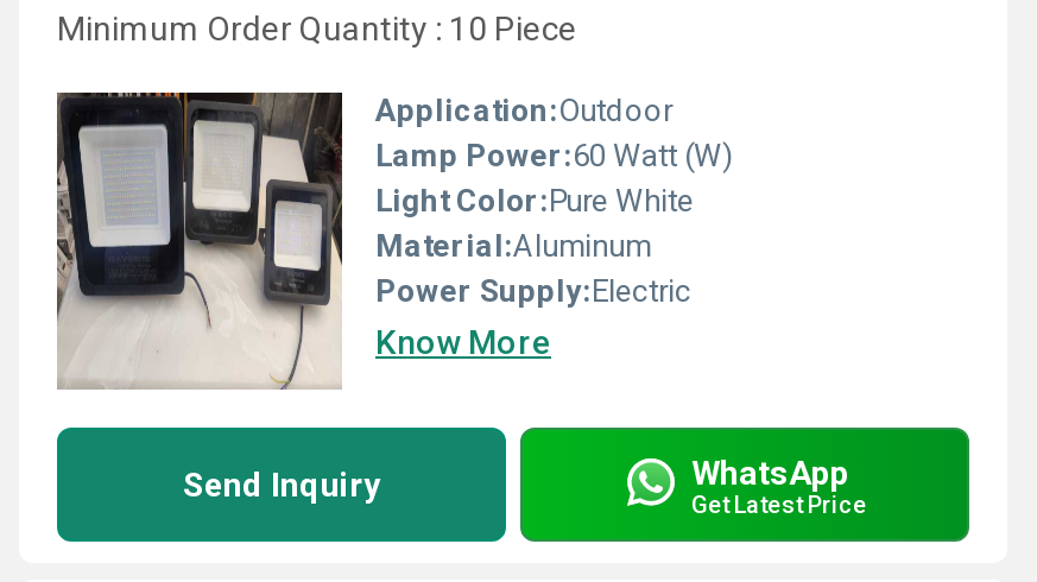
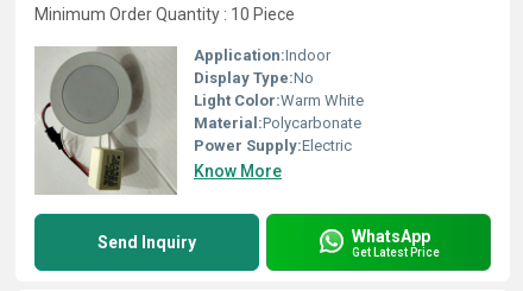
- [image]
- Application:Outdoor
- Lamp Power:60 Watt (W)
- Light Color:Pure White
- Material:Aluminum
+ [image]
+ Application:Indoor
+ Display Type:No
+ Light Color:Warm White
+ Material:Polycarbonate
